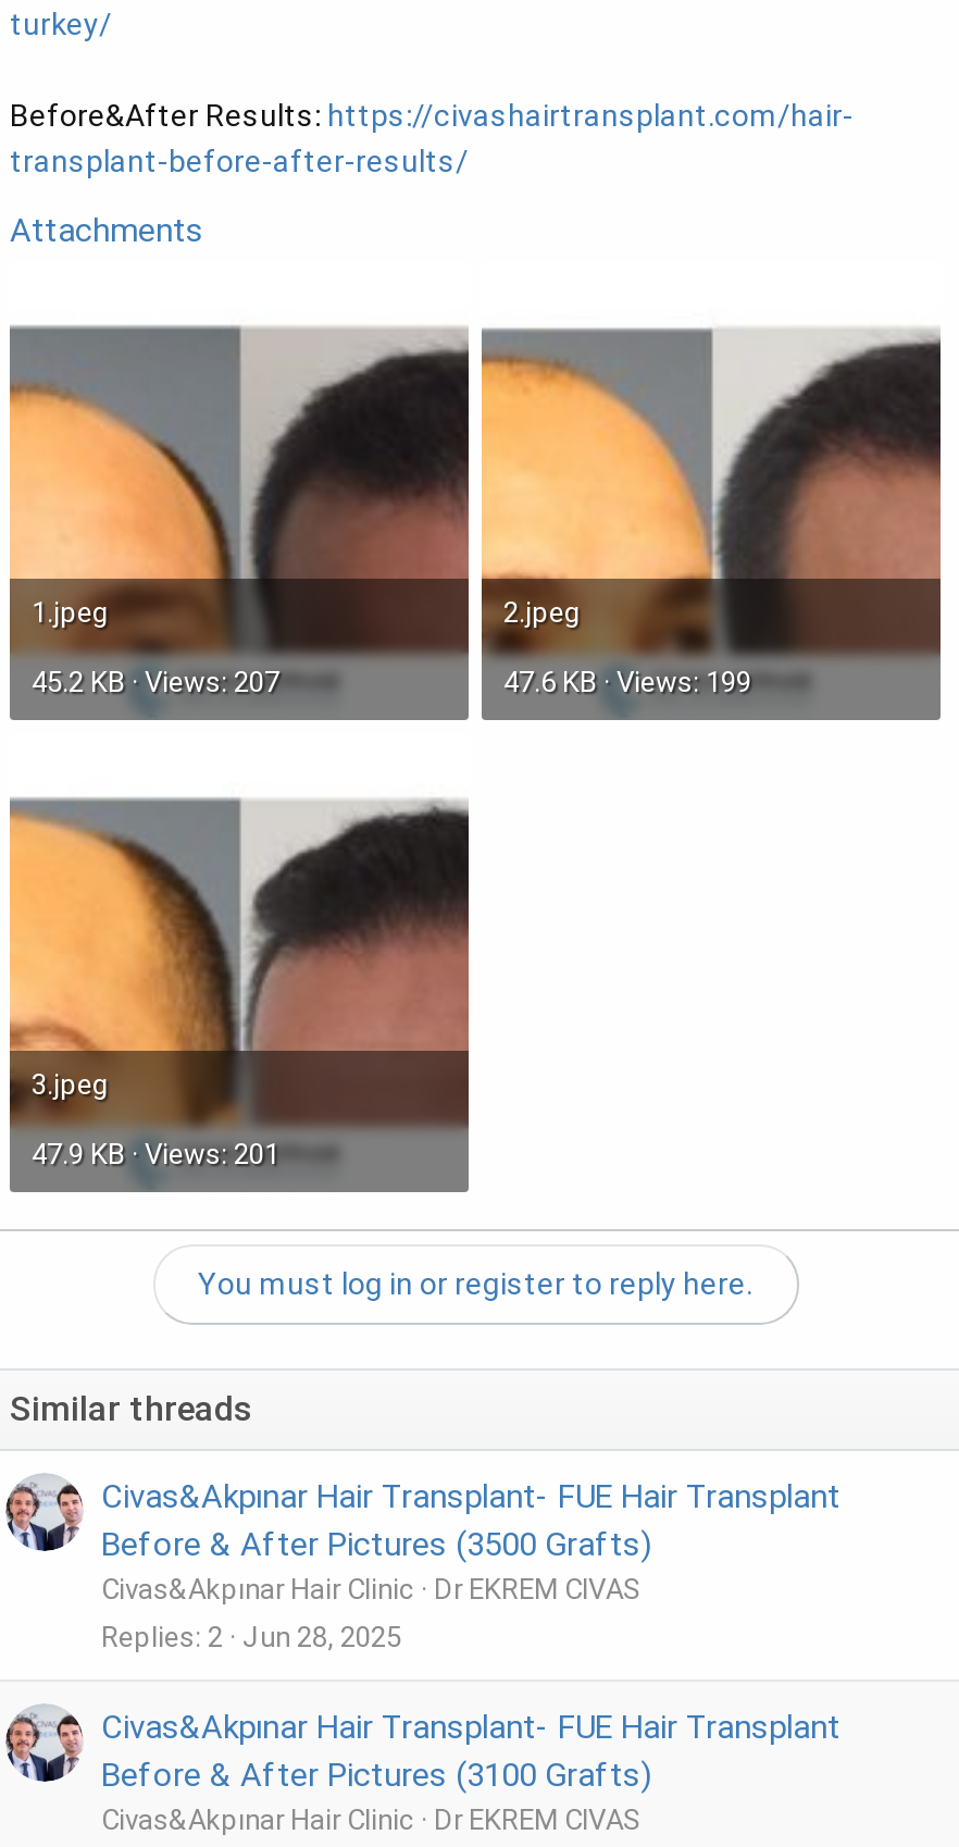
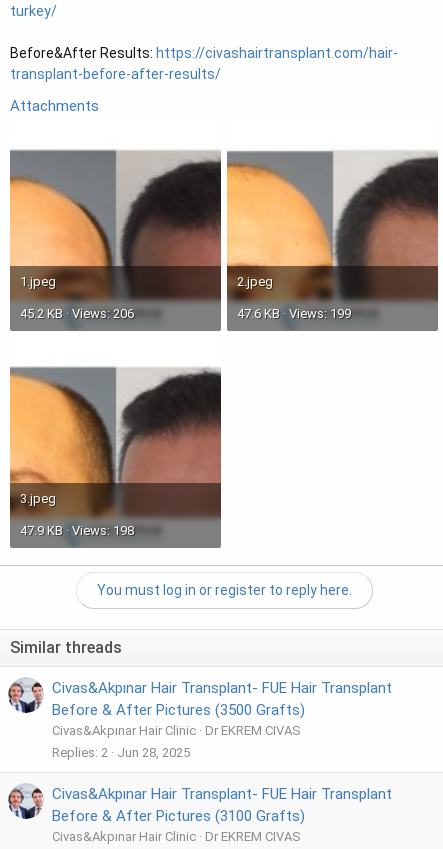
- 45.2 KB · Views: 207
+ 45.2 KB · Views: 206

- 47.9 KB · Views: 201
+ 47.9 KB · Views: 198
